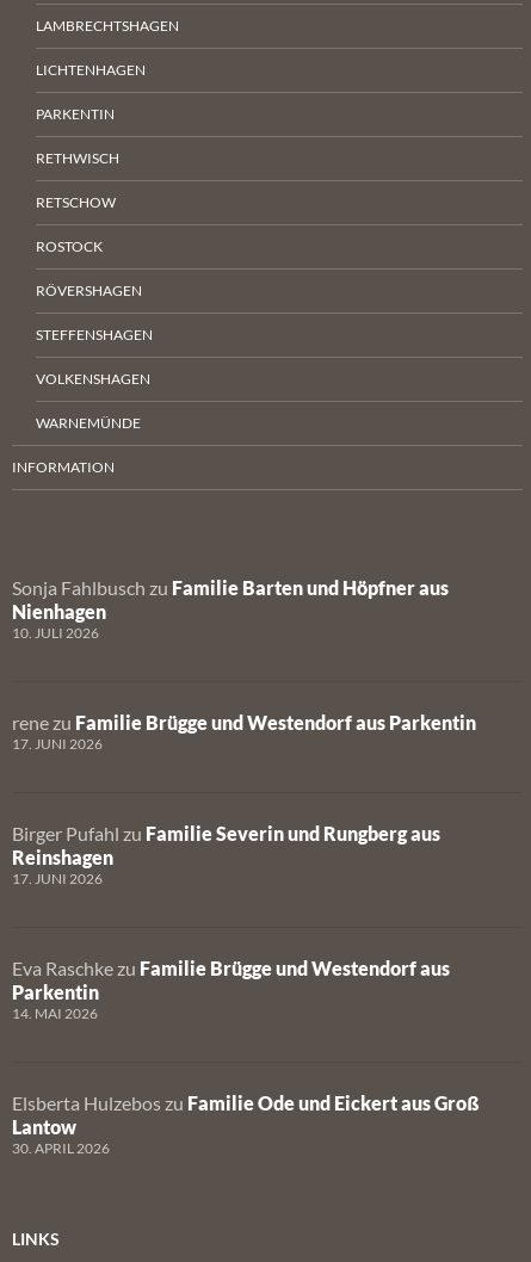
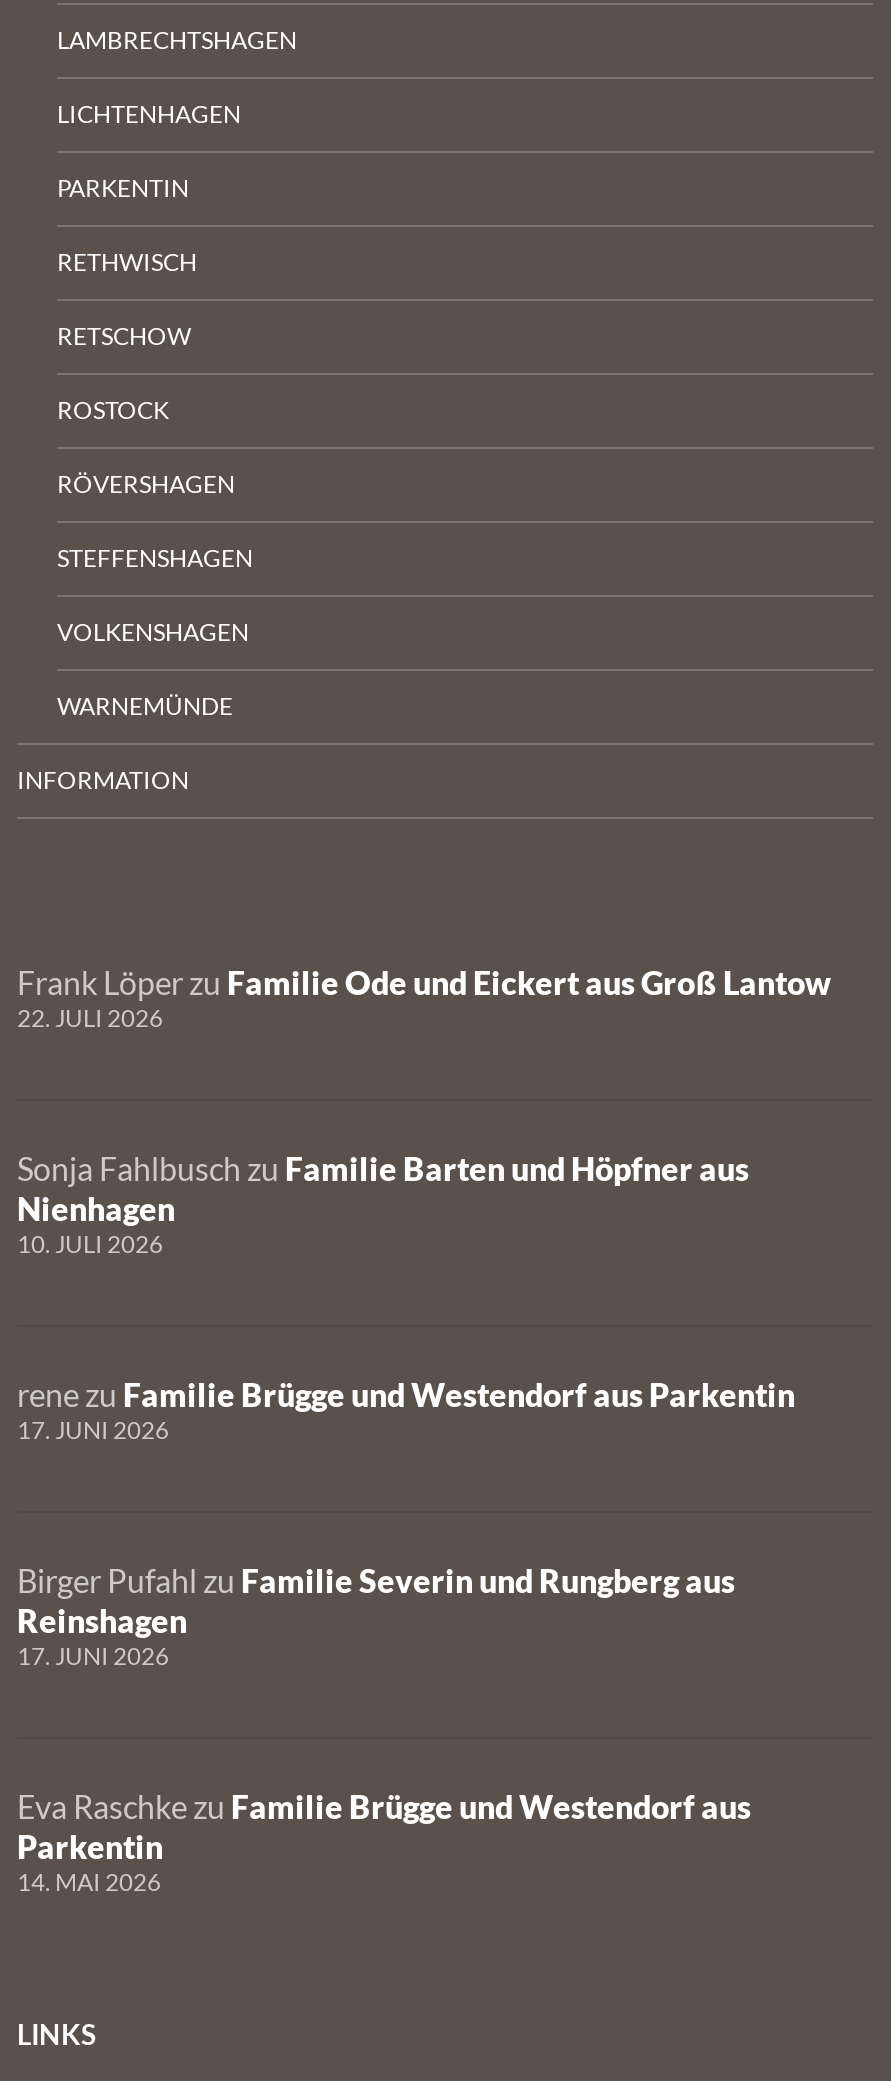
+ Frank Löper zu Familie Ode und Eickert aus Groß Lantow
+ 22. JULI 2026

moved down: Sonja Fahlbusch zu Familie Barten und Höpfner aus | Nienhagen | 10. JULI 2026 | ... | Parkentin | 14. MAI 2026

- Elsberta Hulzebos zu Familie Ode und Eickert aus Groß
- Lantow
- 30. APRIL 2026
